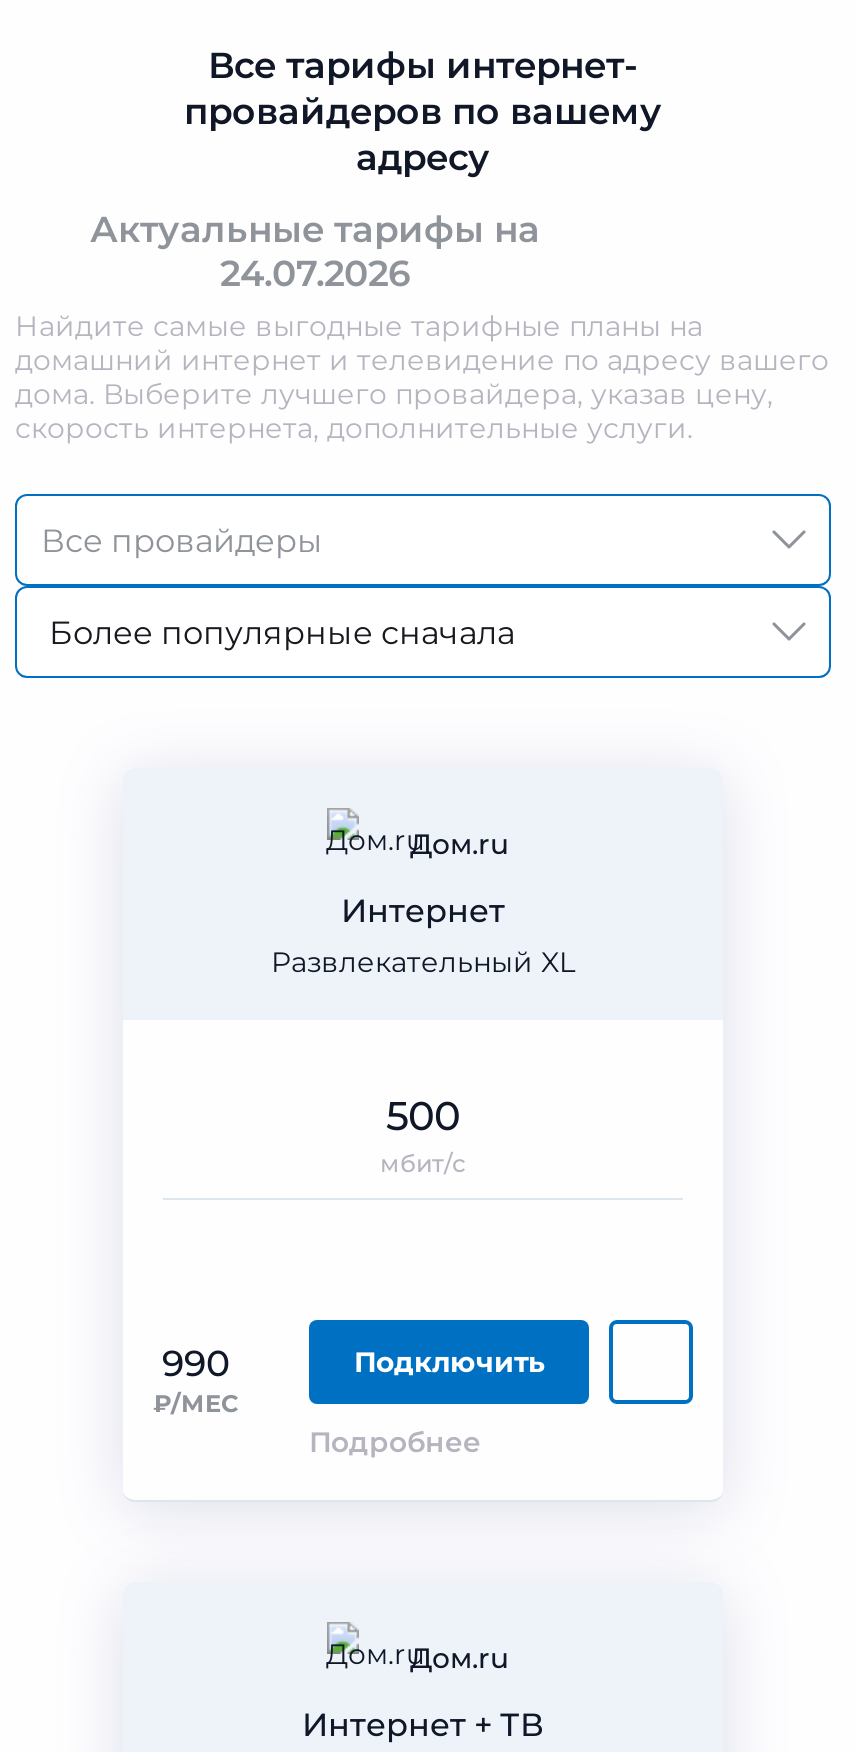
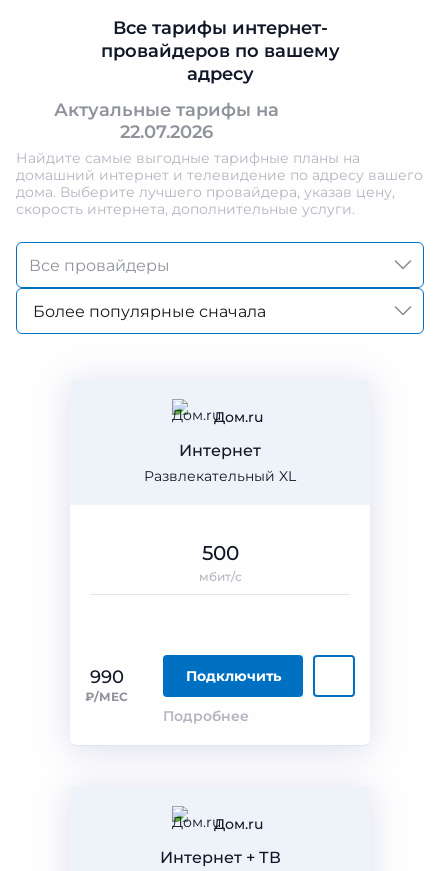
- 24.07.2026
+ 22.07.2026
